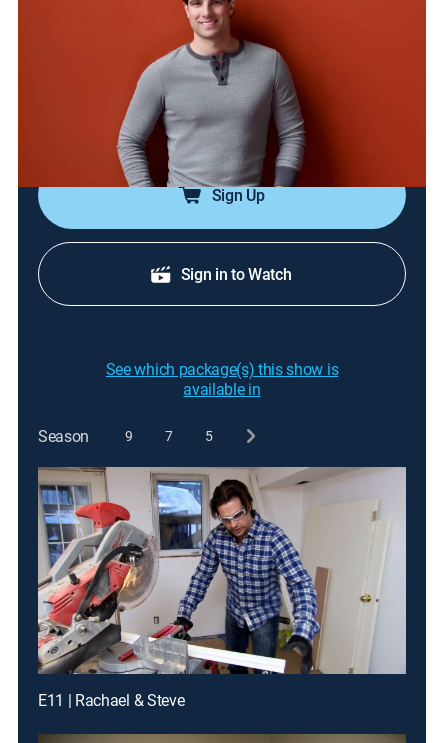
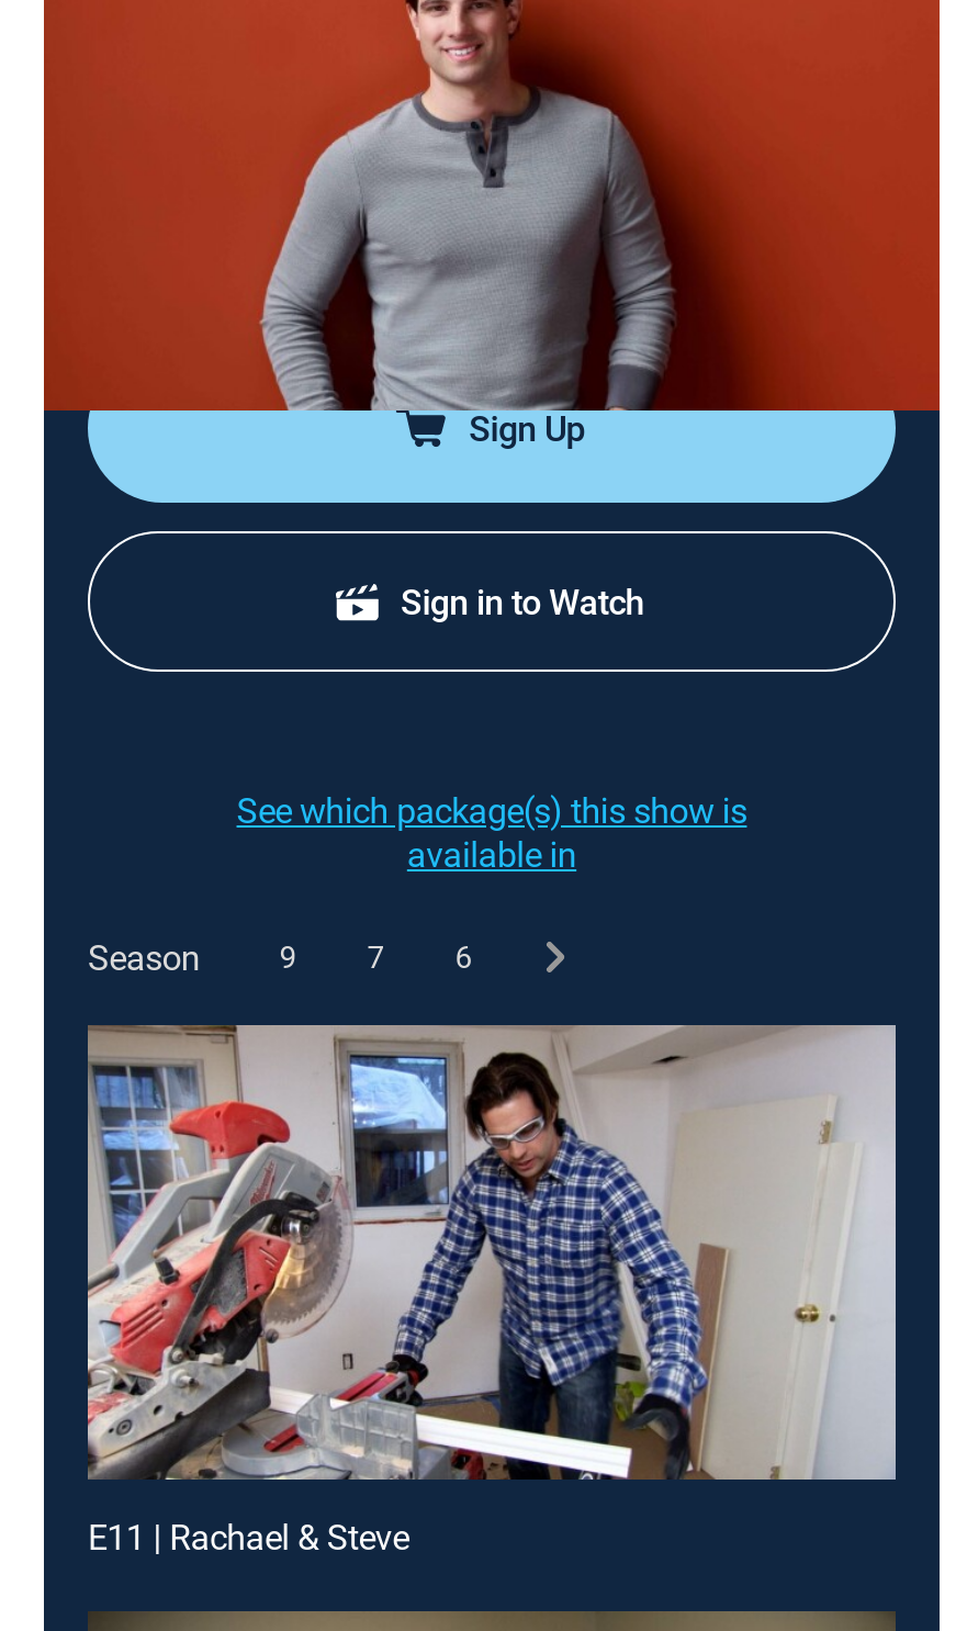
- Season 9 7 5
+ Season 9 7 6
